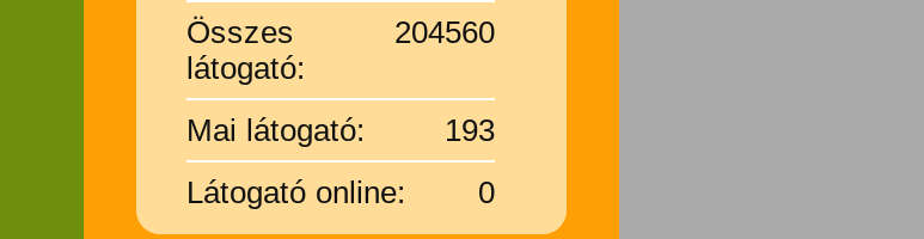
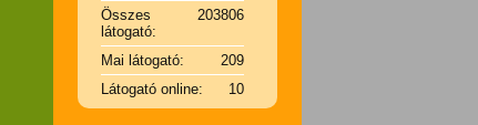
- 204560
+ 203806

- 193
+ 209

- Látogató online: 0
+ Látogató online: 10
